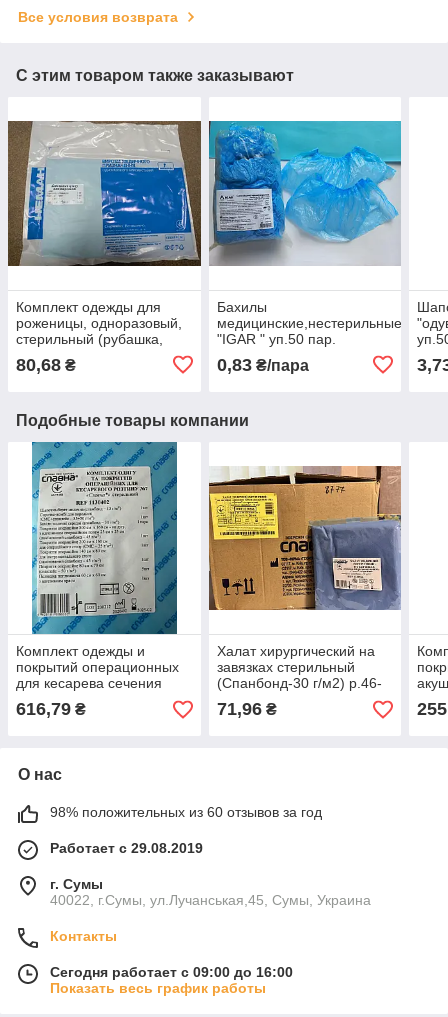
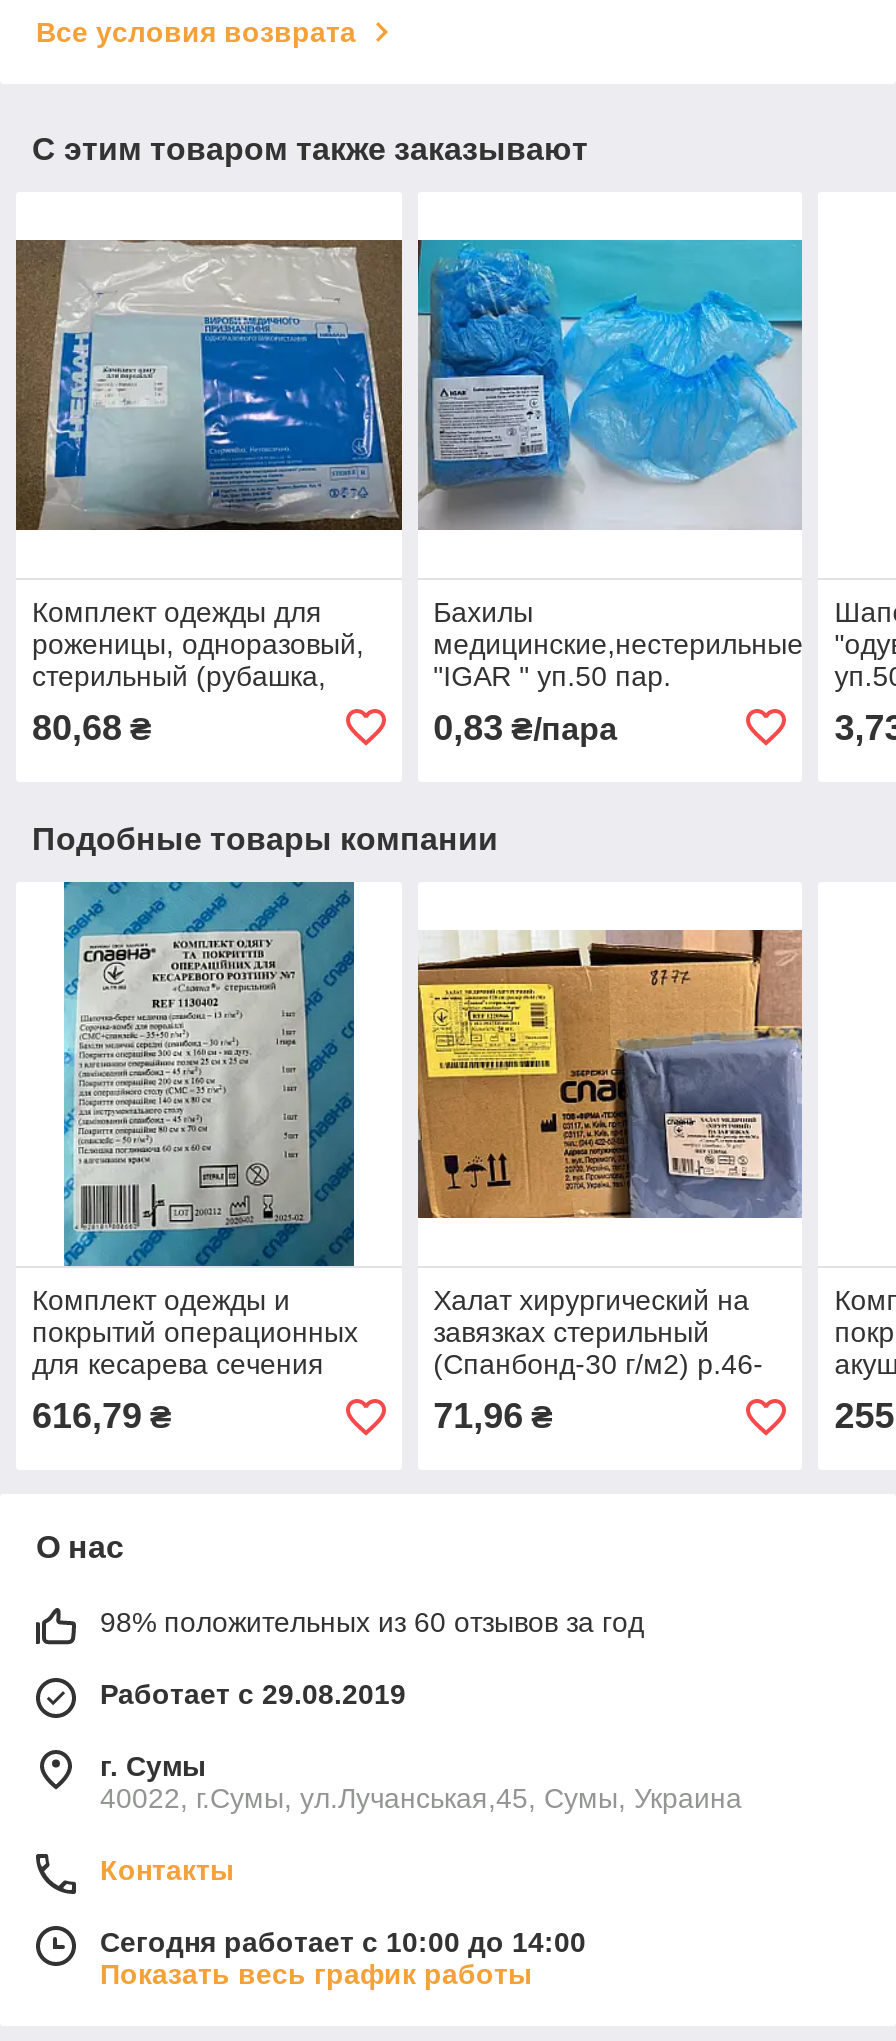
- Сегодня работает с 09:00 до 16:00
+ Сегодня работает с 10:00 до 14:00
